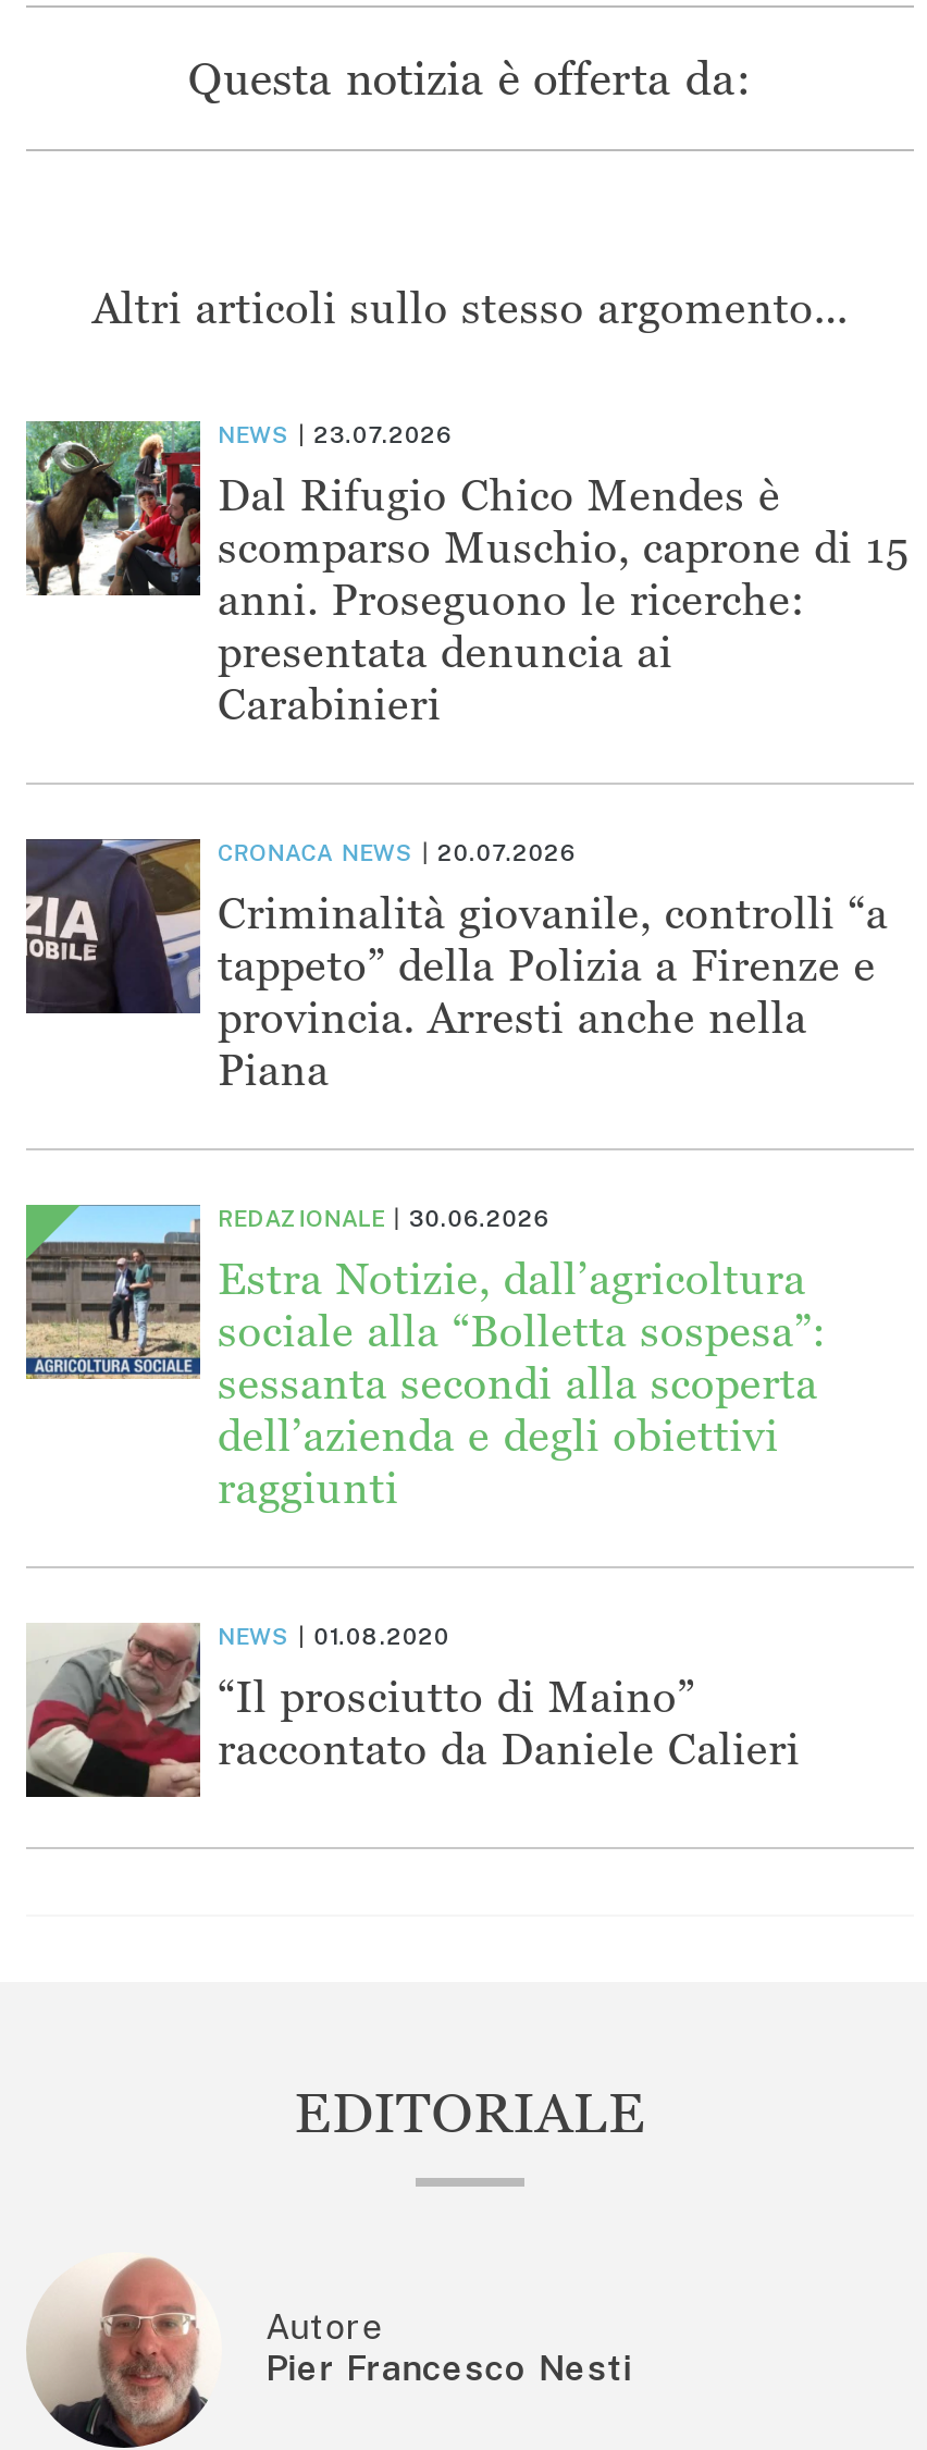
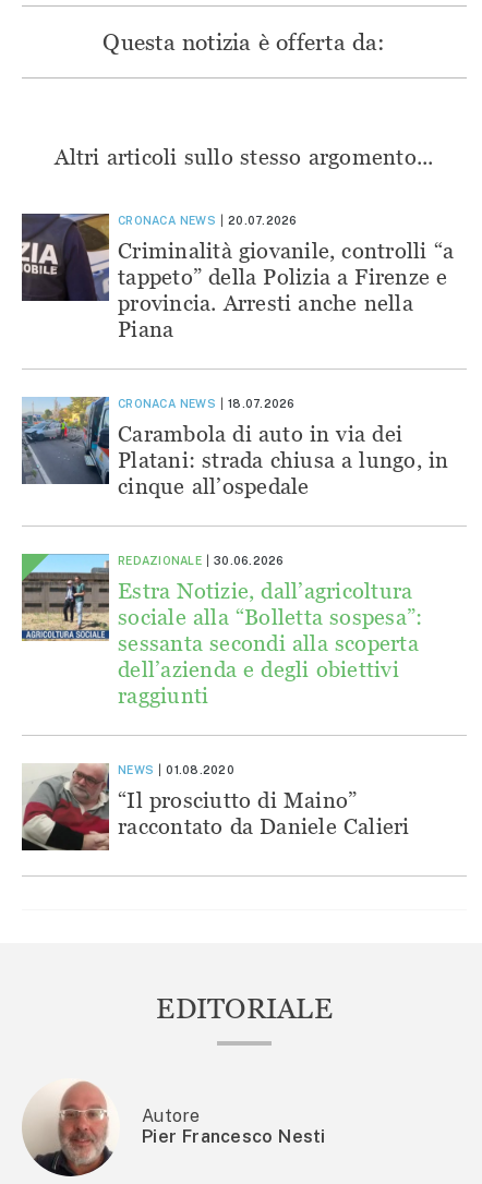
- [image]
- NEWS
- 23.07.2026
- Dal Rifugio Chico Mendes è
- scomparso Muschio, caprone di 15
- anni. Proseguono le ricerche:
- presentata denuncia ai
- Carabinieri

moved up: [image] | CRONACA NEWS | 20.07.2026 | Criminalità giovanile, controlli “a | tappeto” della Polizia a Firenze e | provincia. Arresti anche nella | Piana

+ [image]
+ CRONACA NEWS
+ 18.07.2026
+ Carambola di auto in via dei
+ Platani: strada chiusa a lungo, in
+ cinque all’ospedale
